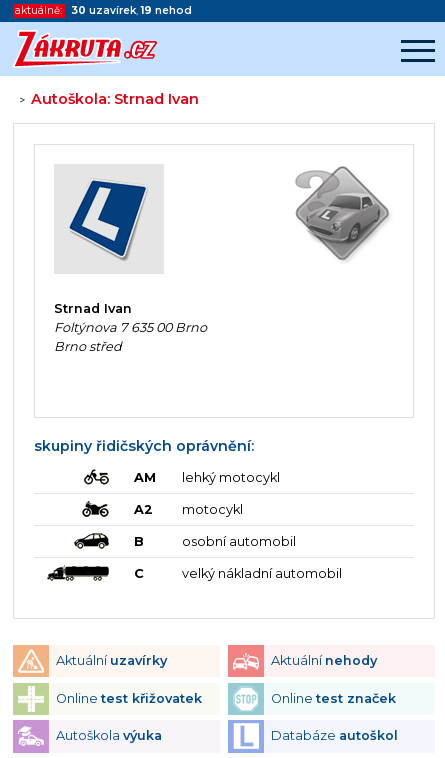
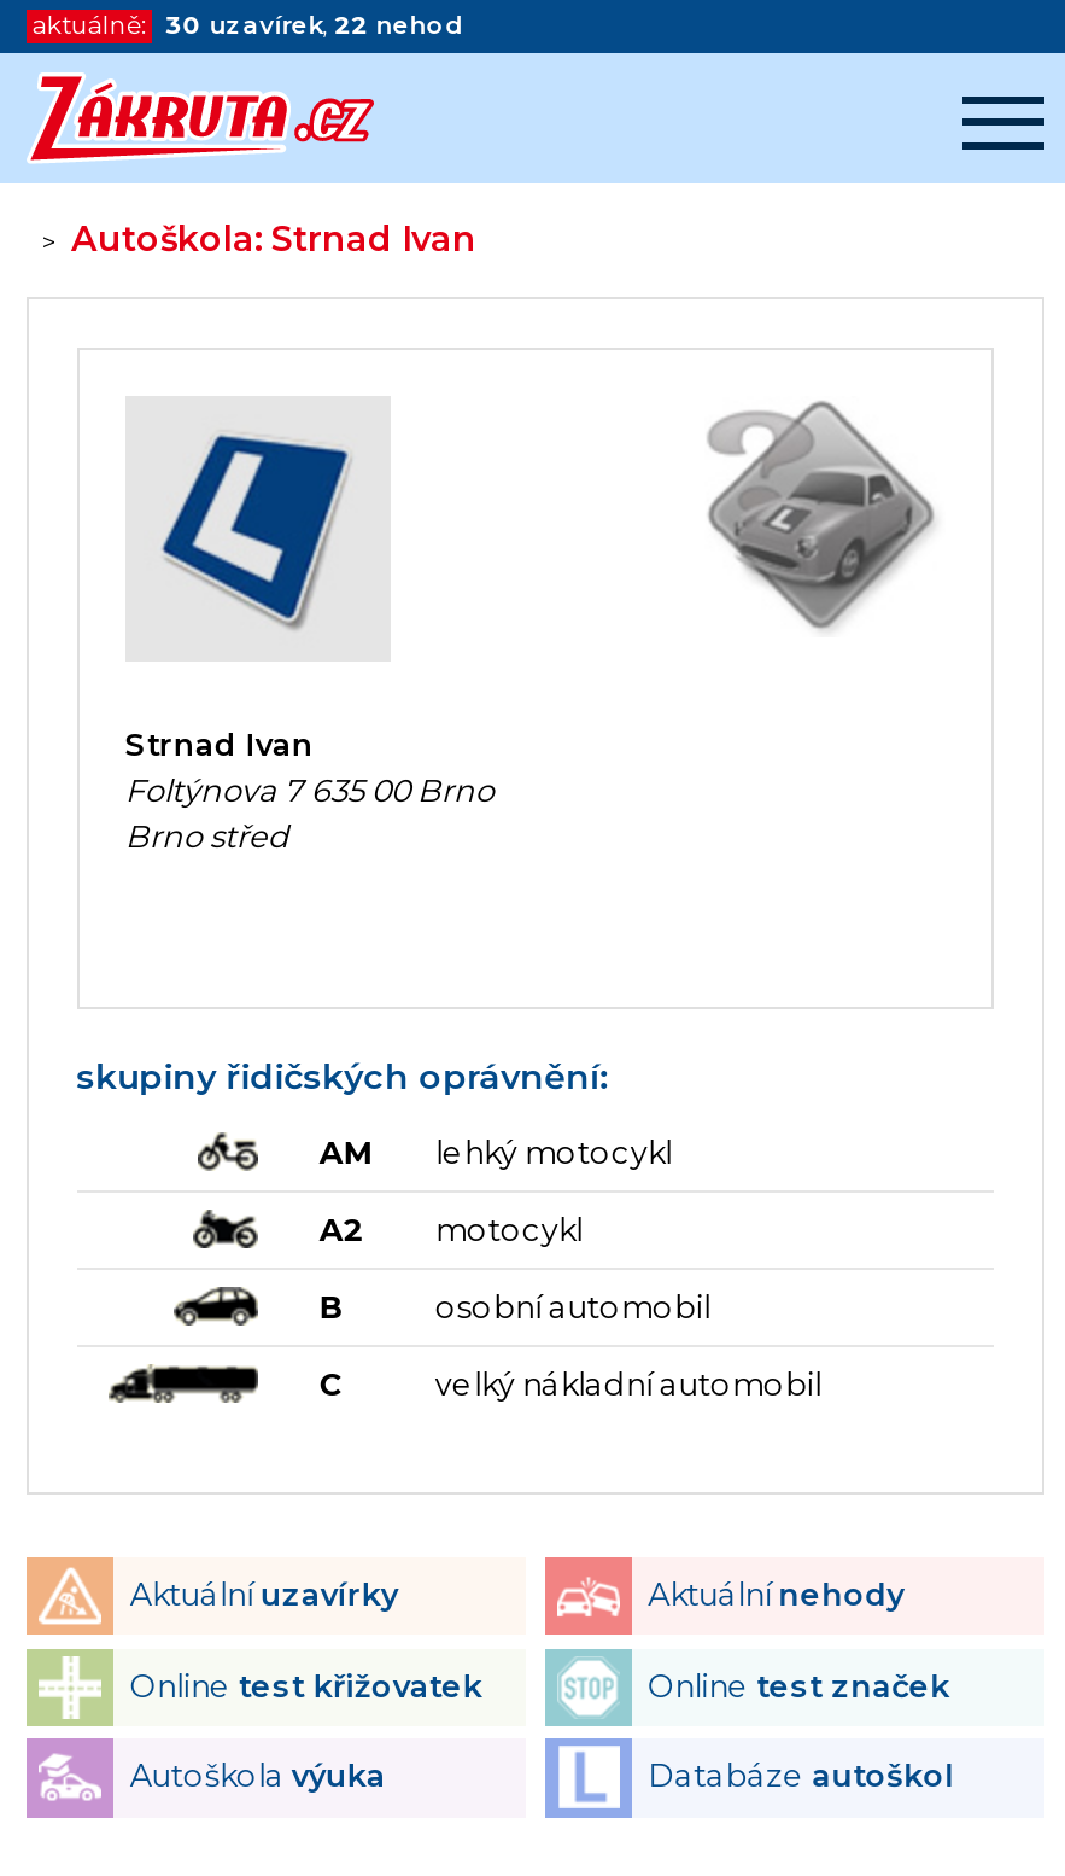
- 30 uzavírek, 19 nehod
+ 30 uzavírek, 22 nehod
